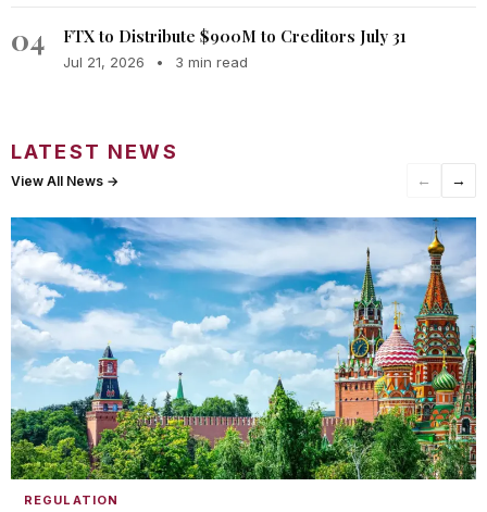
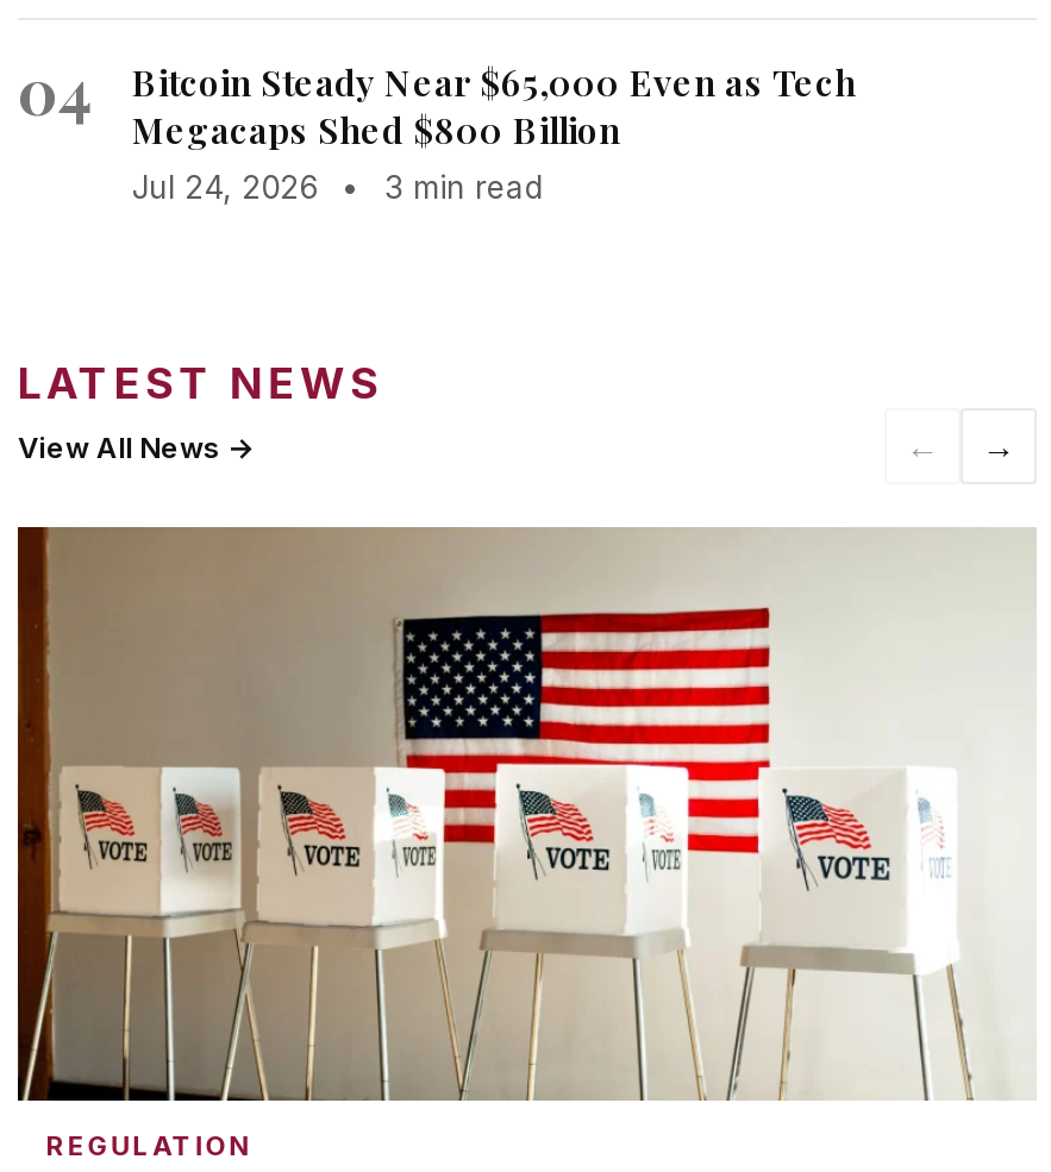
- FTX to Distribute $900M to Creditors July 31
- Jul 21, 2026 • 3 min read
+ Bitcoin Steady Near $65,000 Even as Tech
+ Megacaps Shed $800 Billion
+ Jul 24, 2026 • 3 min read

- [image]
+ [image]
